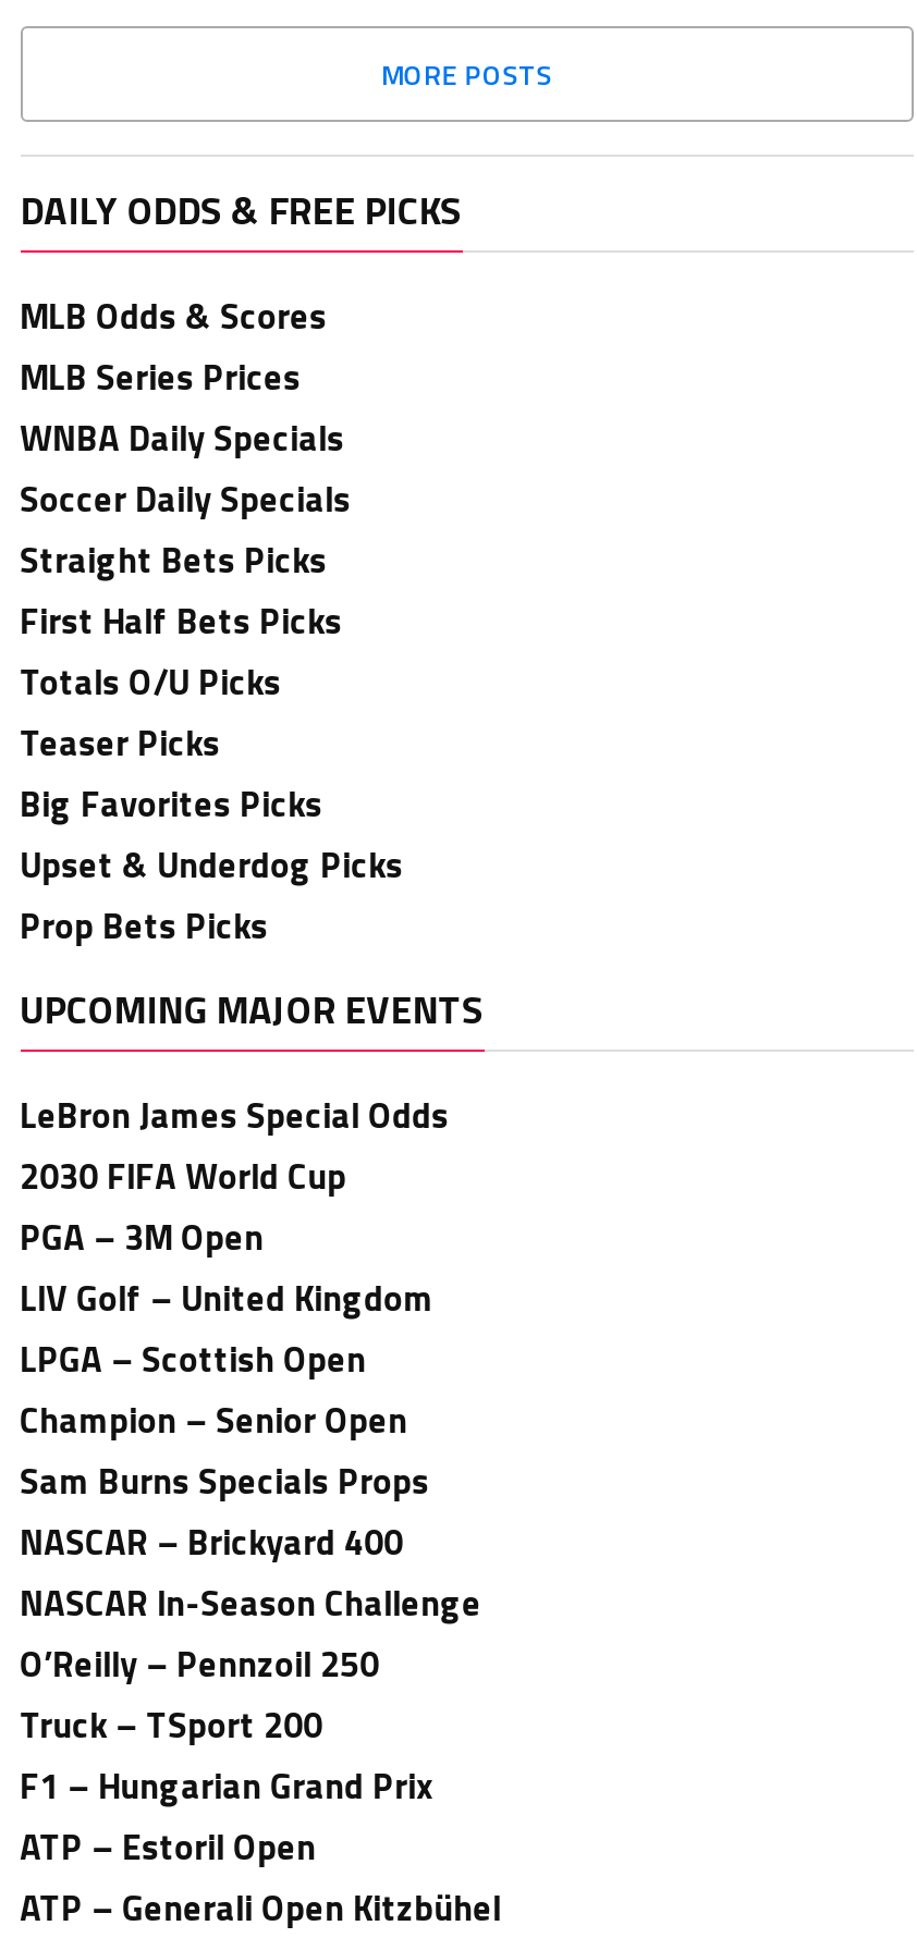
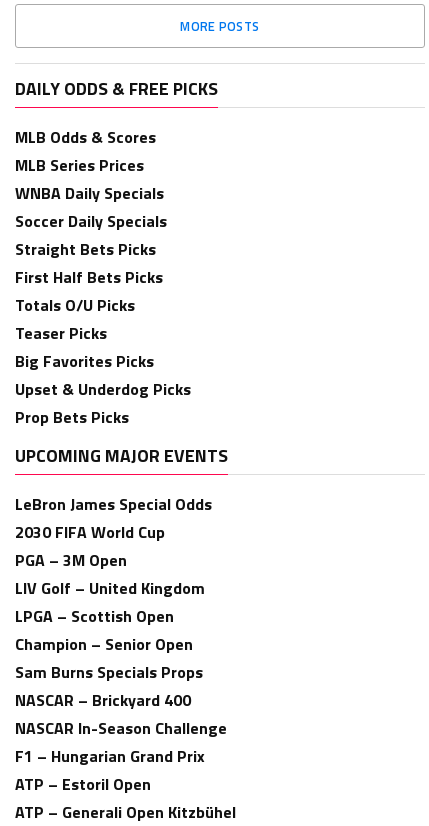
- O’Reilly – Pennzoil 250
- Truck – TSport 200
